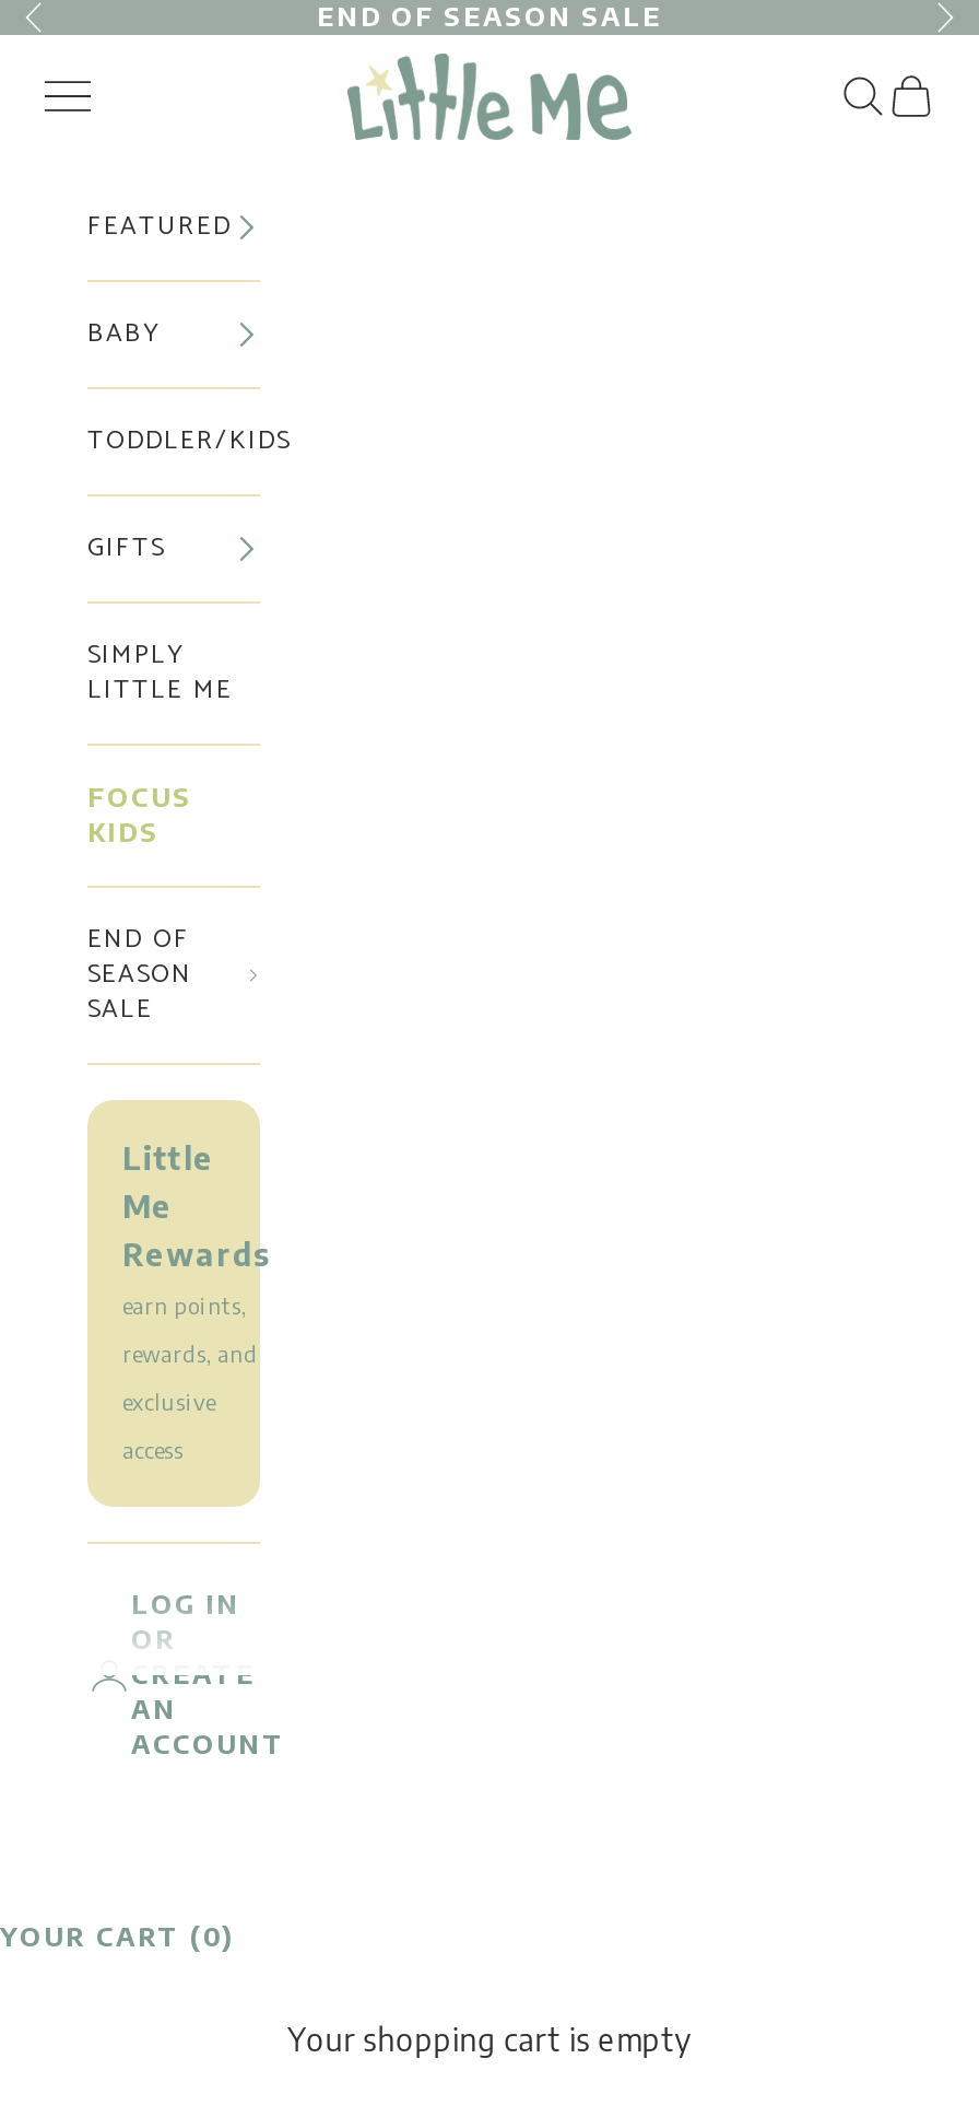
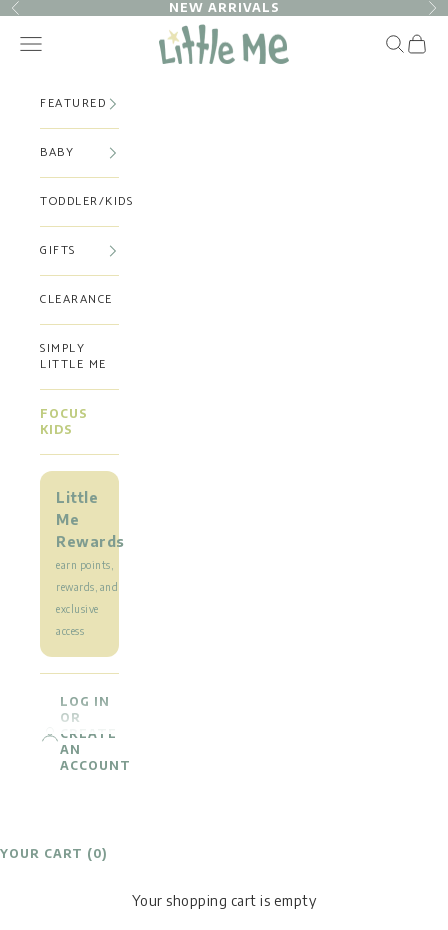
- END OF SEASON SALE
+ NEW ARRIVALS

+ CLEARANCE

moved down: SIMPLY | LITTLE ME | FOCUS | KIDS

- END OF
- SEASON
- SALE
